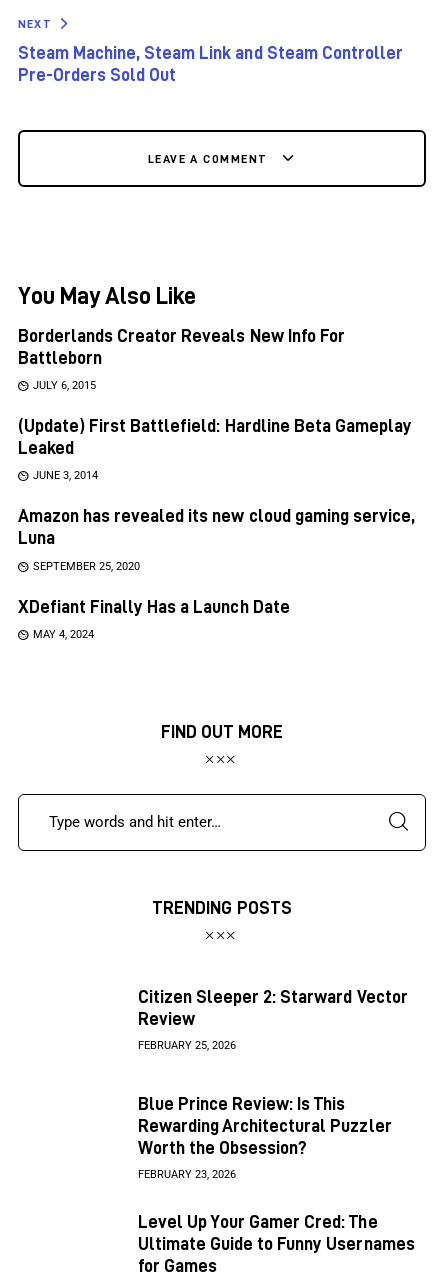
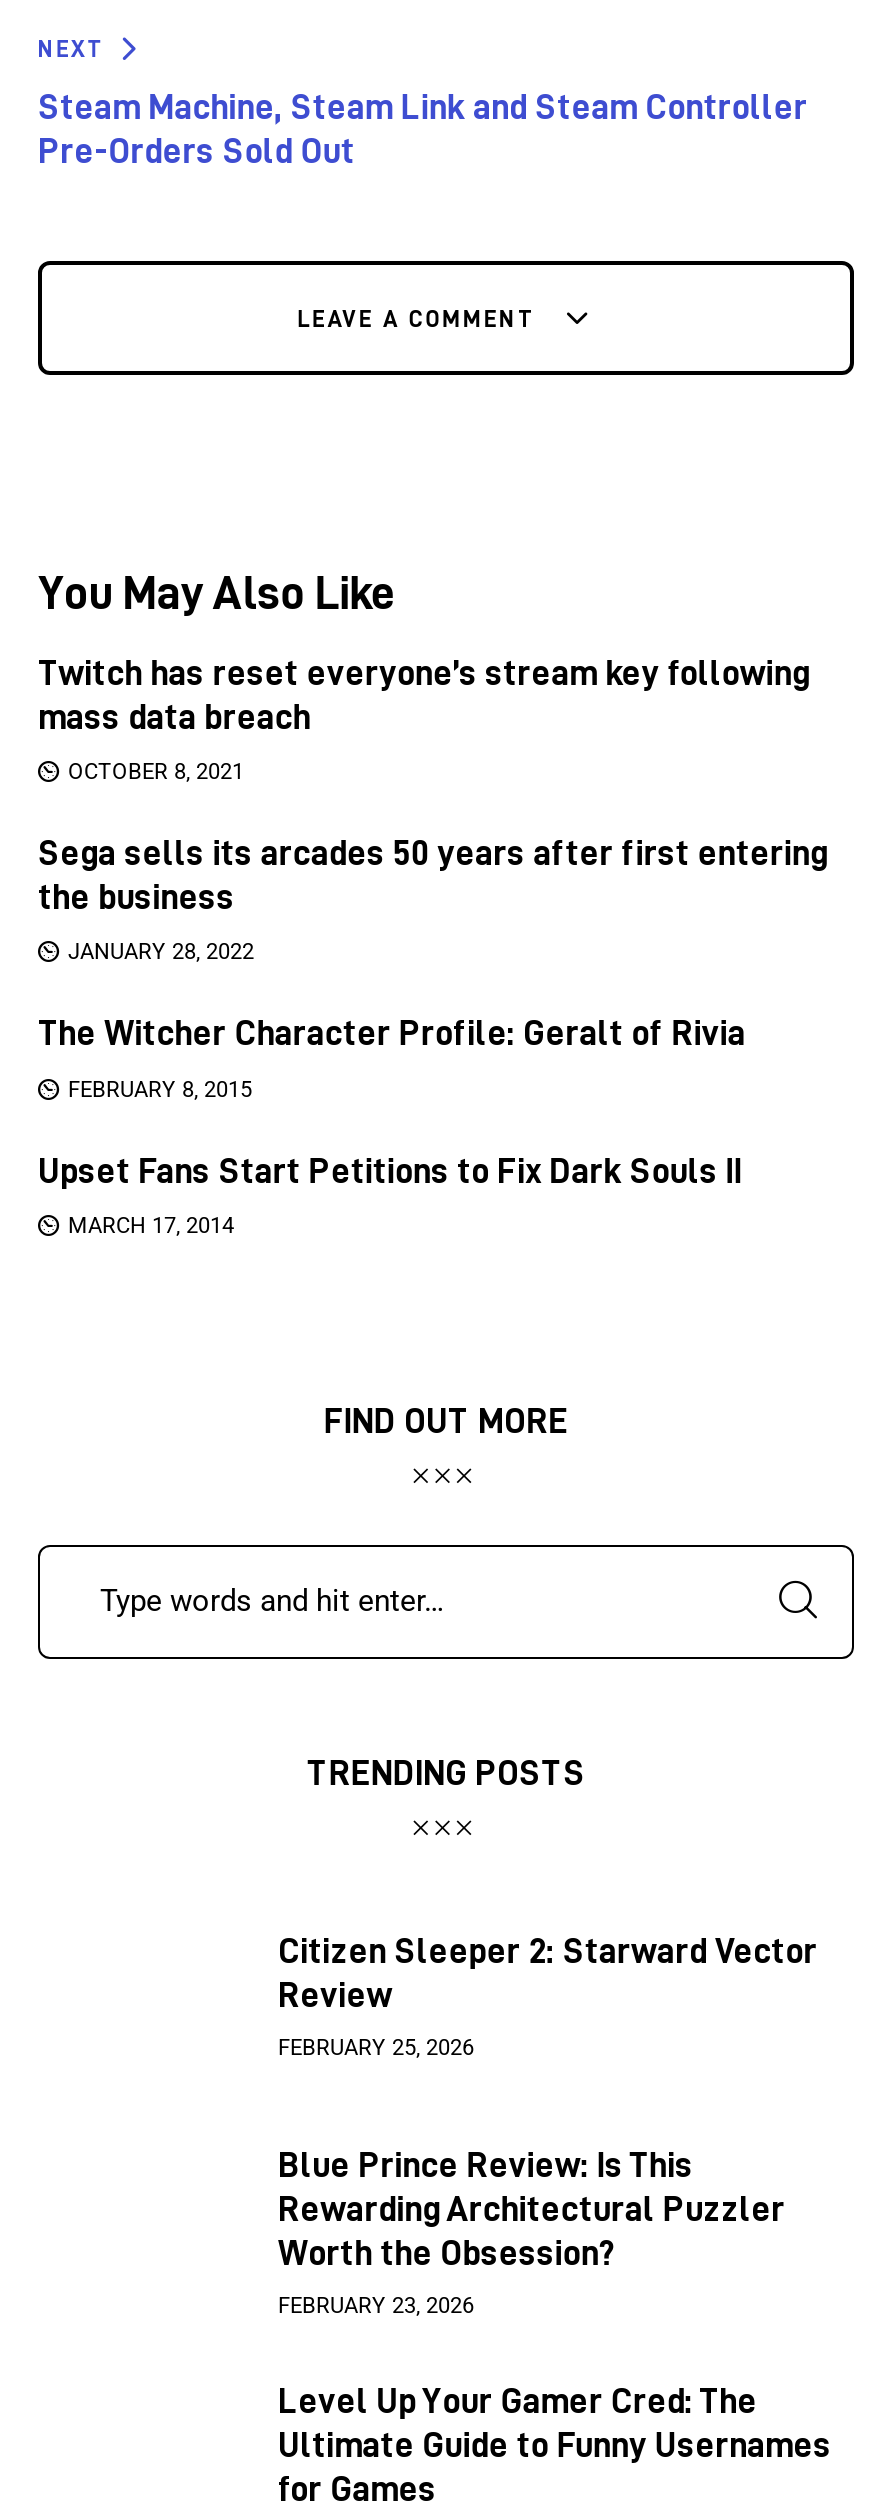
- Borderlands Creator Reveals New Info For
- Battleborn
+ Twitch has reset everyone’s stream key following
+ mass data breach

- JULY 6, 2015
+ OCTOBER 8, 2021

- (Update) First Battlefield: Hardline Beta Gameplay
- Leaked
+ Sega sells its arcades 50 years after first entering
+ the business

- JUNE 3, 2014
+ JANUARY 28, 2022

- Amazon has revealed its new cloud gaming service,
- Luna
+ The Witcher Character Profile: Geralt of Rivia

- SEPTEMBER 25, 2020
+ FEBRUARY 8, 2015

- XDefiant Finally Has a Launch Date
+ Upset Fans Start Petitions to Fix Dark Souls II

- MAY 4, 2024
+ MARCH 17, 2014
